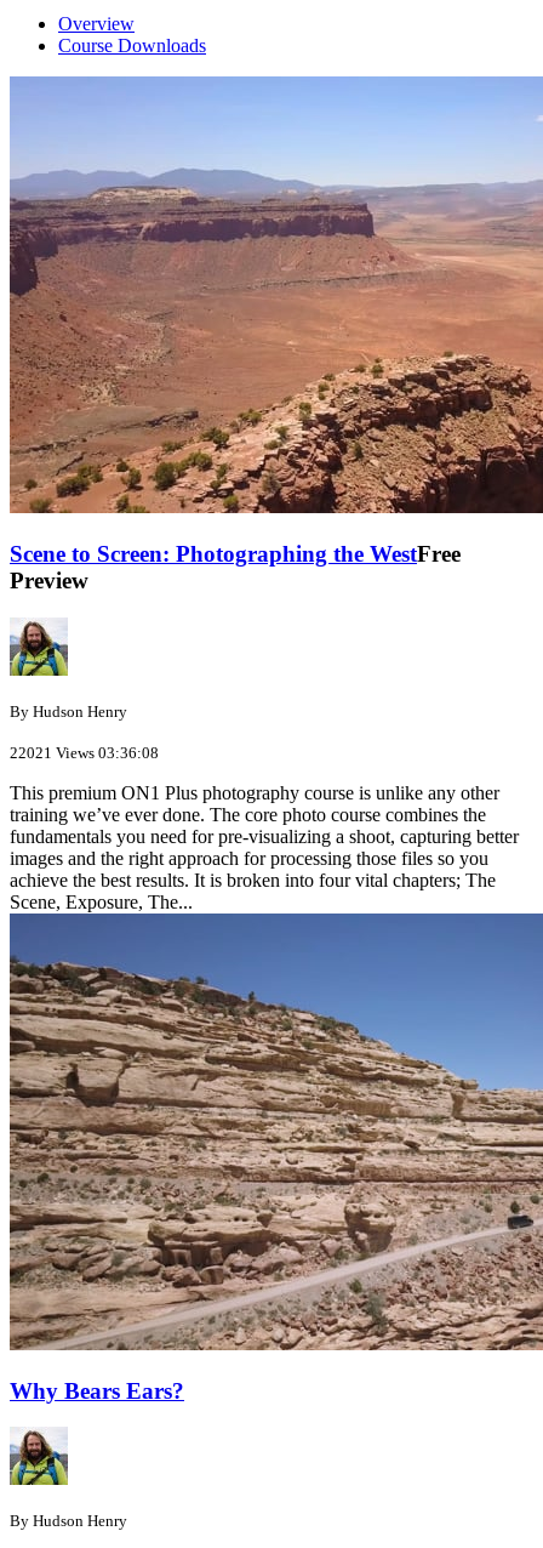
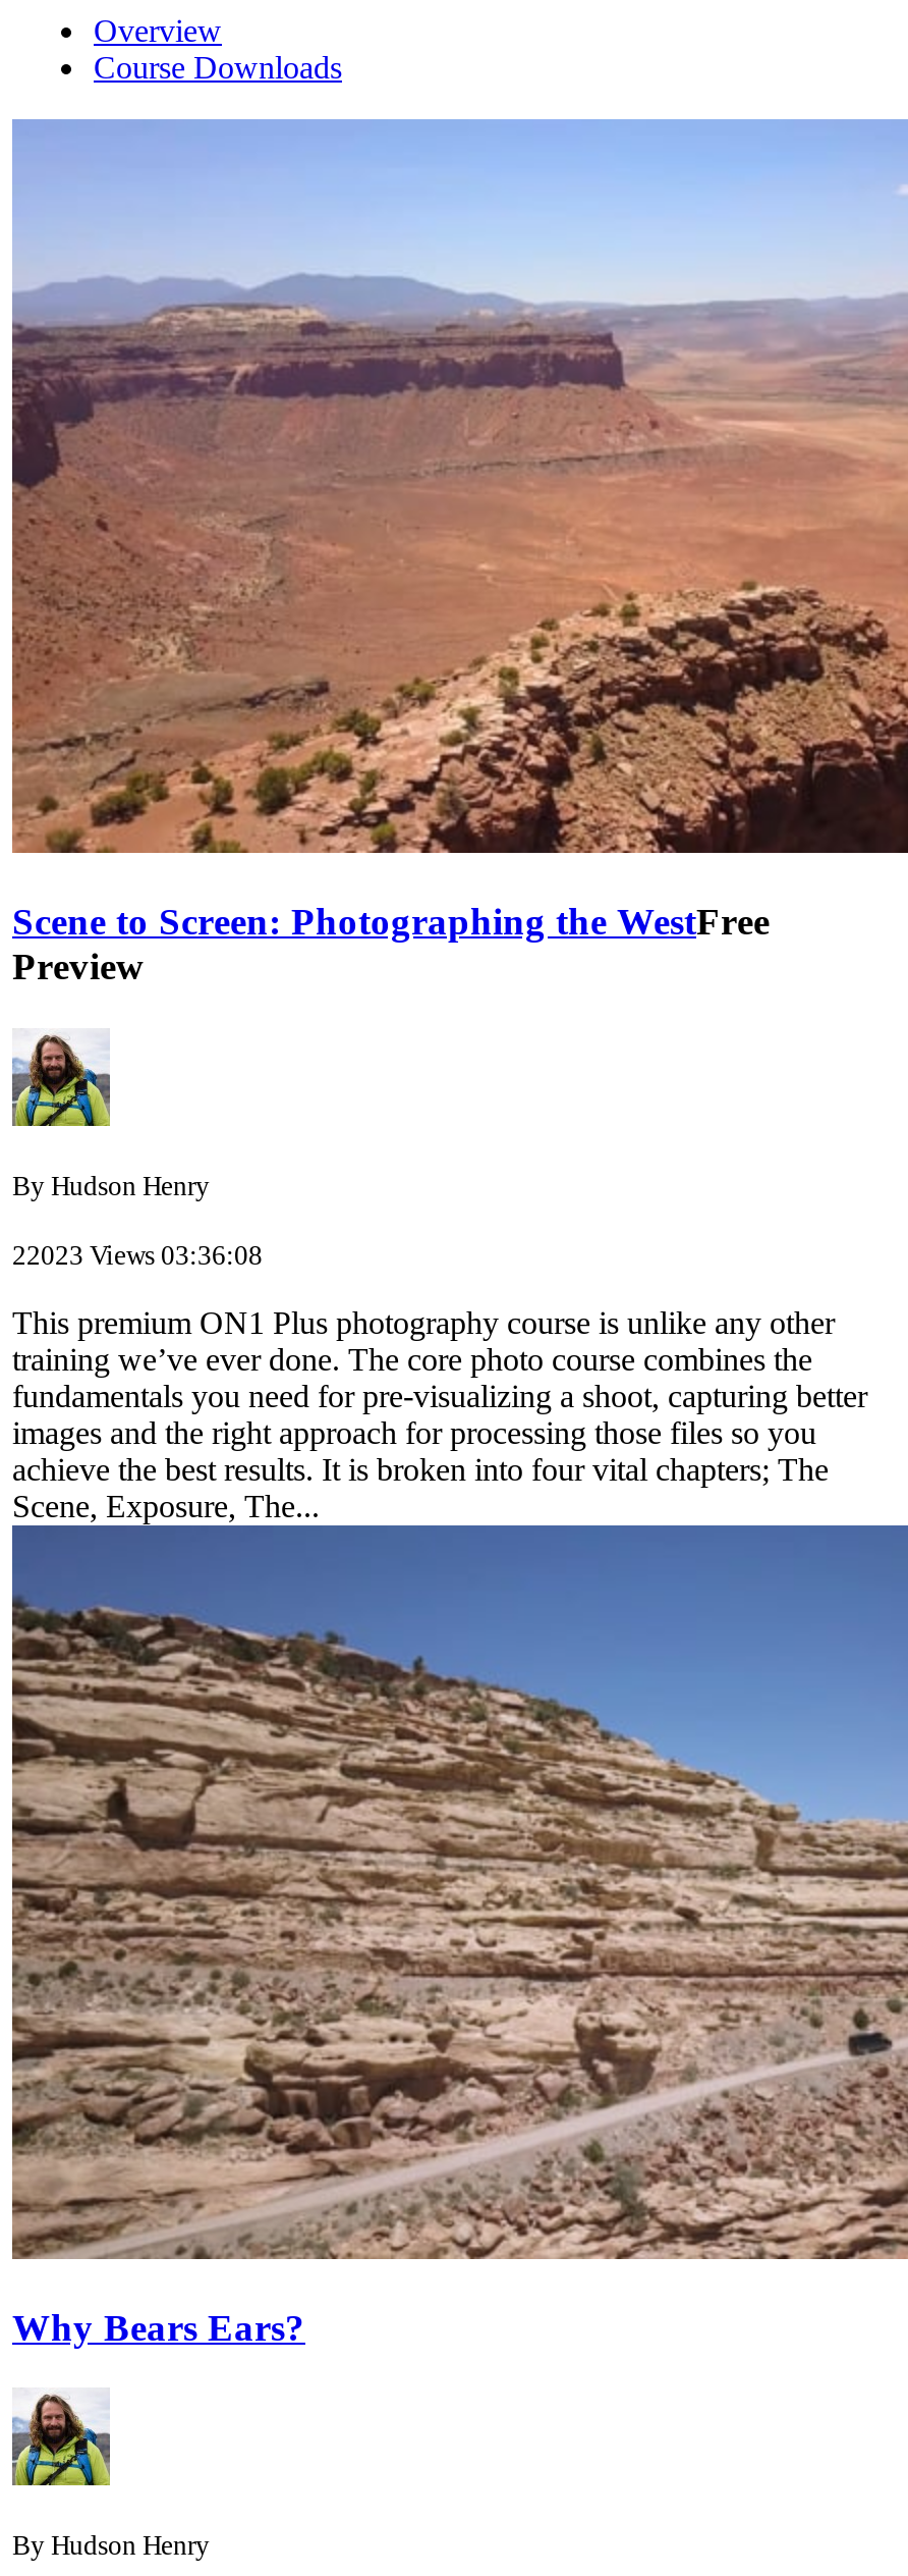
- 22021 Views 03:36:08
+ 22023 Views 03:36:08
